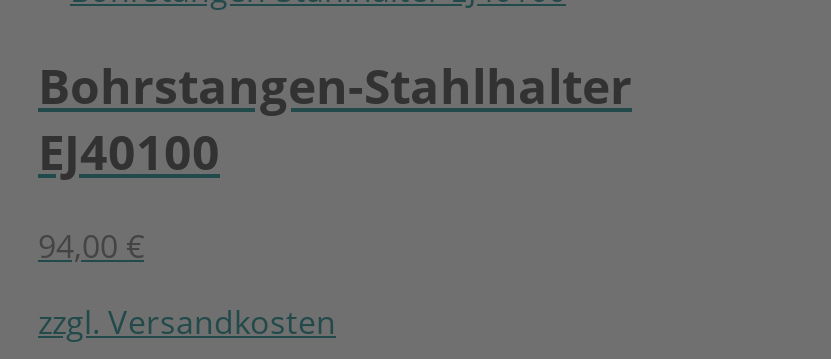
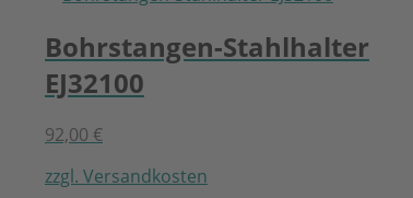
- EJ40100
+ EJ32100

- 94,00 €
+ 92,00 €
